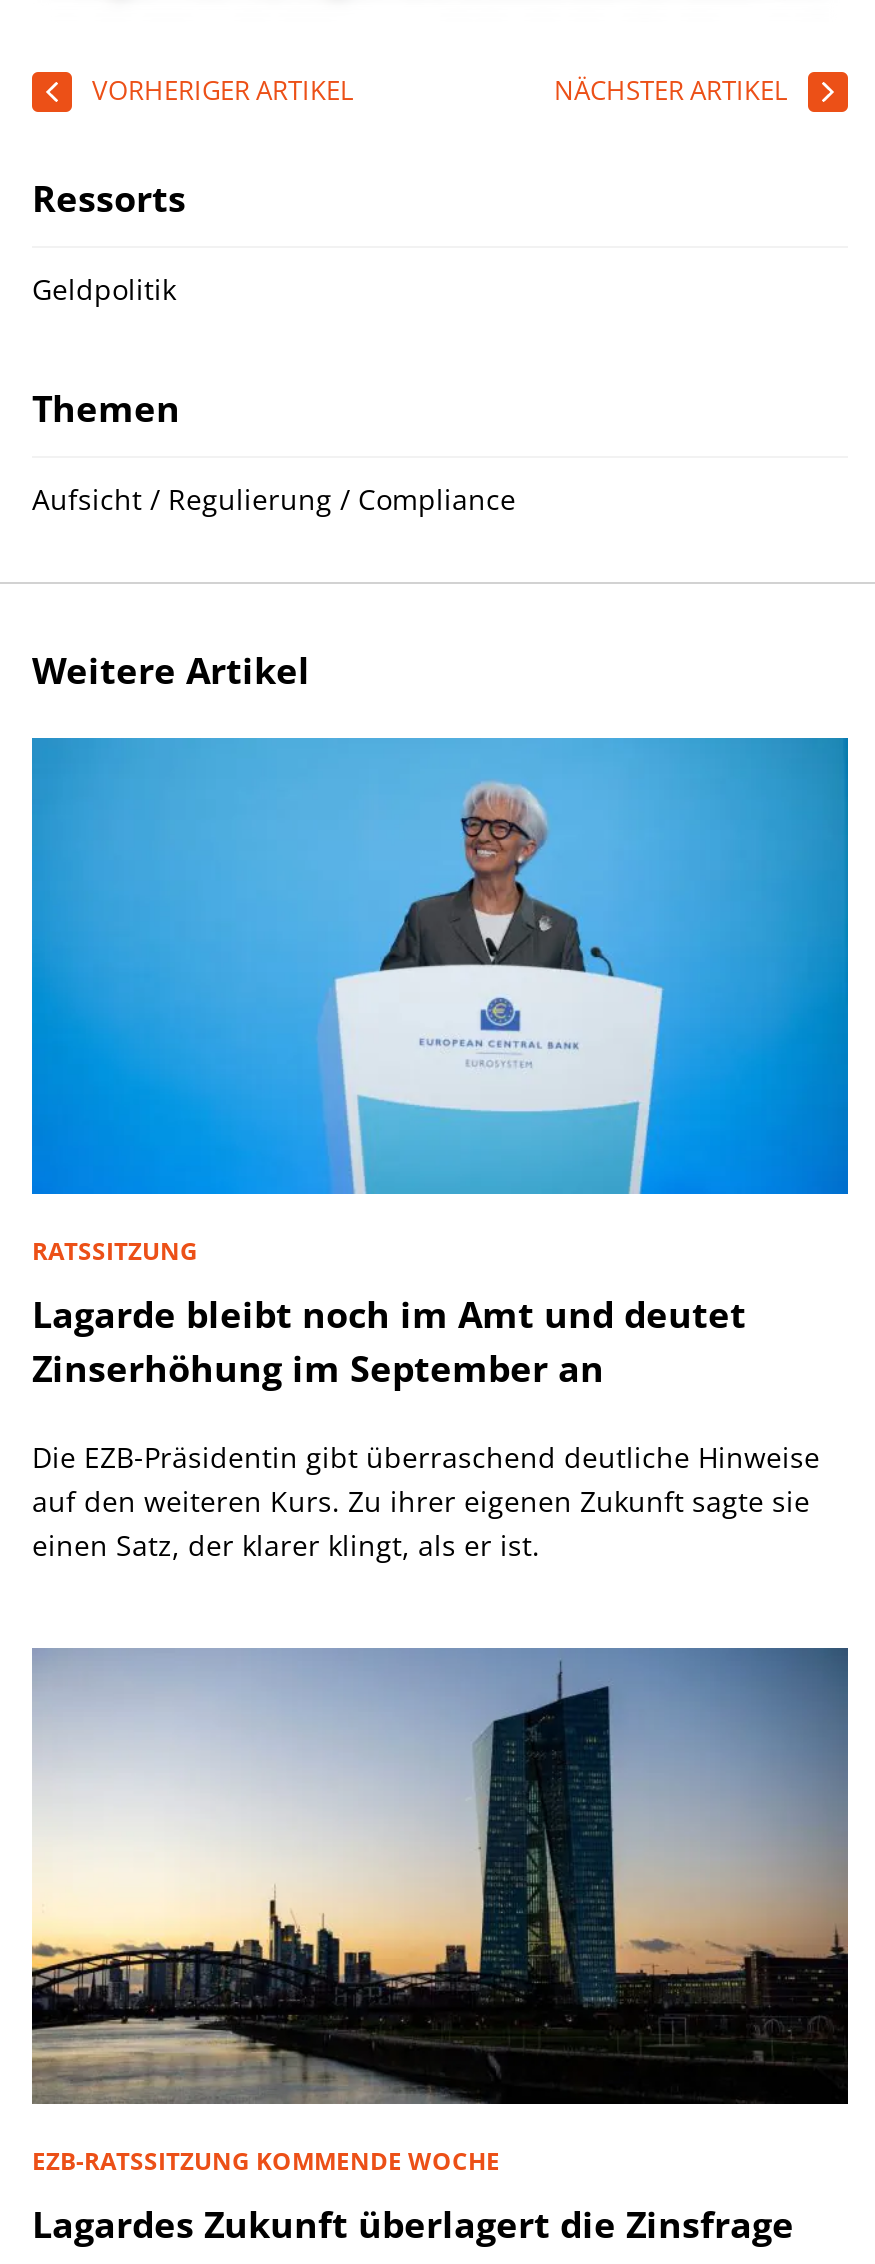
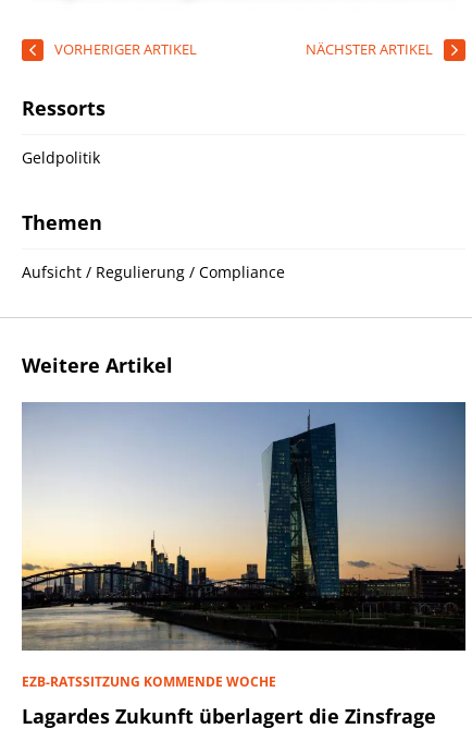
- [image]
- RATSSITZUNG
- Lagarde bleibt noch im Amt und deutet
- Zinserhöhung im September an
- Die EZB-Präsidentin gibt überraschend deutliche Hinweise
- auf den weiteren Kurs. Zu ihrer eigenen Zukunft sagte sie
- einen Satz, der klarer klingt, als er ist.
